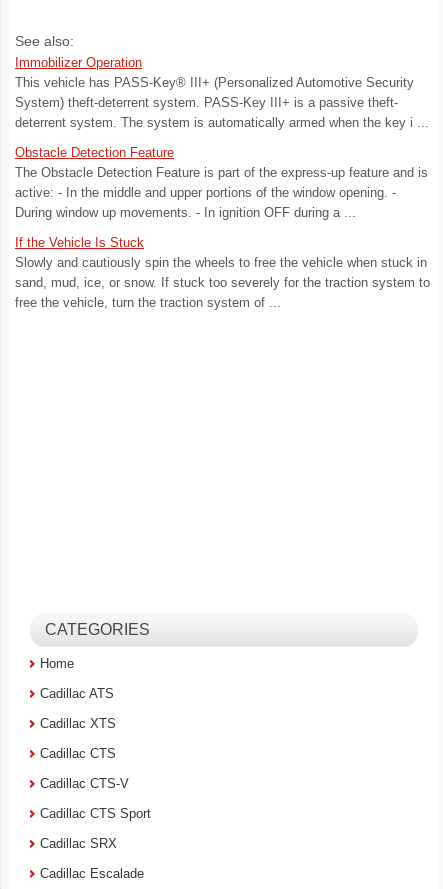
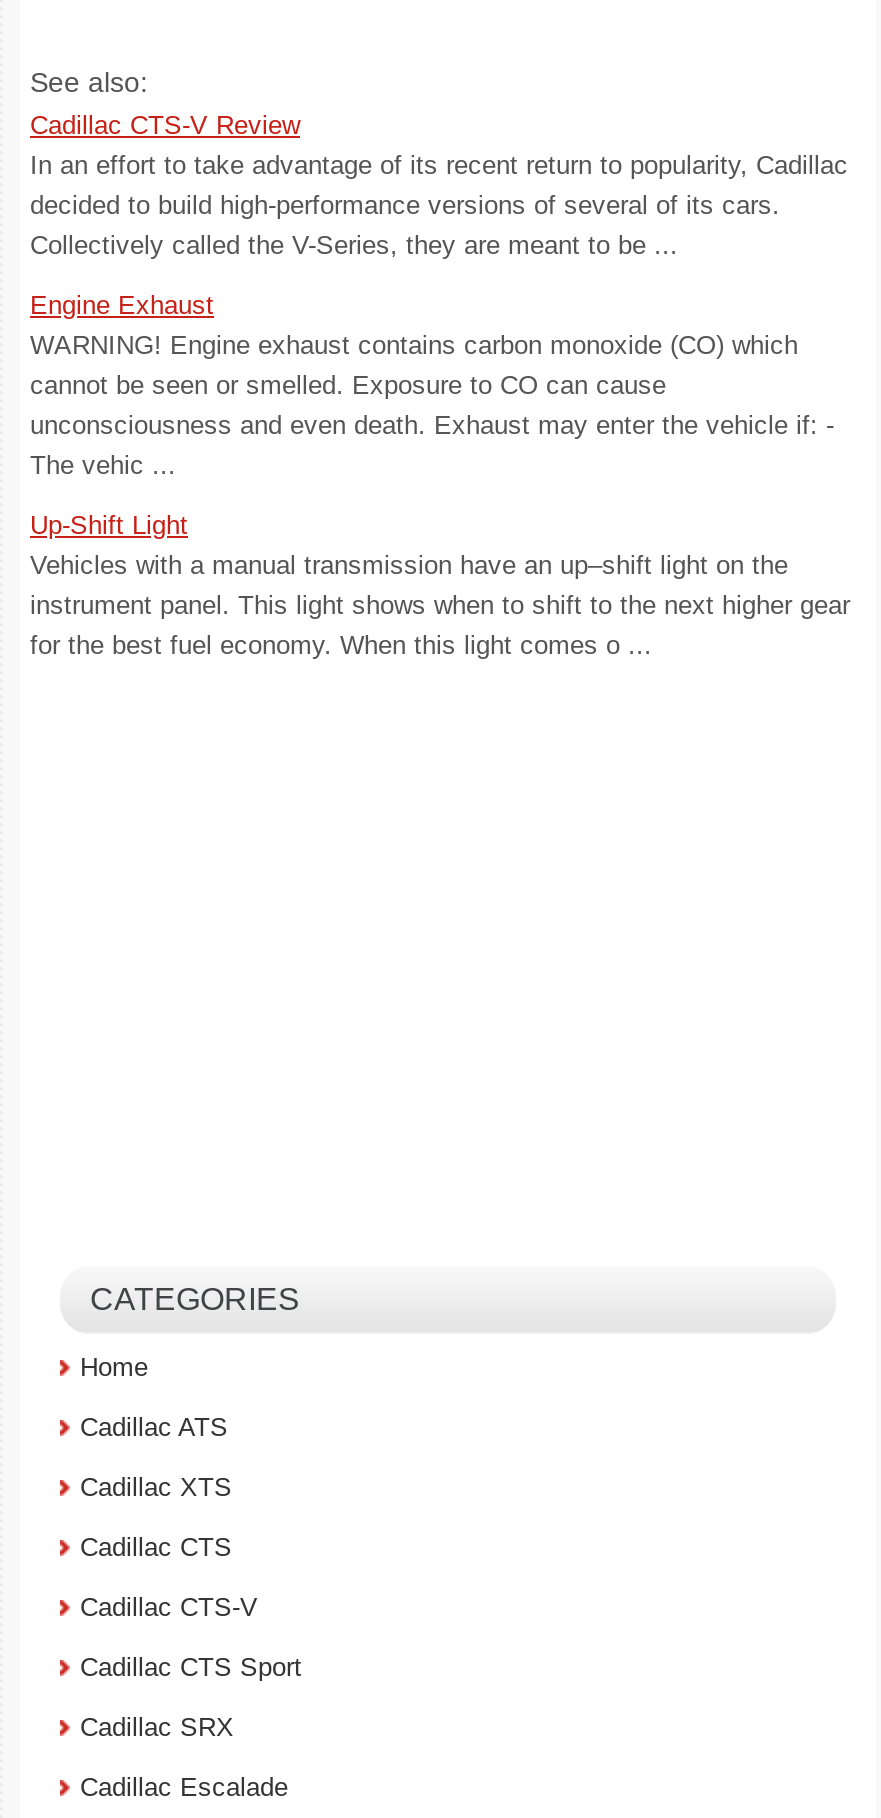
- Immobilizer Operation
- This vehicle has PASS-Key® III+ (Personalized Automotive Security
- System) theft-deterrent system. PASS-Key III+ is a passive theft-
- deterrent system. The system is automatically armed when the key i ...
+ Cadillac CTS-V Review
+ In an effort to take advantage of its recent return to popularity, Cadillac
+ decided to build high-performance versions of several of its cars.
+ Collectively called the V-Series, they are meant to be ...

- Obstacle Detection Feature
- The Obstacle Detection Feature is part of the express-up feature and is
- active: - In the middle and upper portions of the window opening. -
- During window up movements. - In ignition OFF during a ...
+ Engine Exhaust
+ WARNING! Engine exhaust contains carbon monoxide (CO) which
+ cannot be seen or smelled. Exposure to CO can cause
+ unconsciousness and even death. Exhaust may enter the vehicle if: -
+ The vehic ...

- If the Vehicle Is Stuck
- Slowly and cautiously spin the wheels to free the vehicle when stuck in
- sand, mud, ice, or snow. If stuck too severely for the traction system to
- free the vehicle, turn the traction system of ...
+ Up-Shift Light
+ Vehicles with a manual transmission have an up–shift light on the
+ instrument panel. This light shows when to shift to the next higher gear
+ for the best fuel economy. When this light comes o ...
